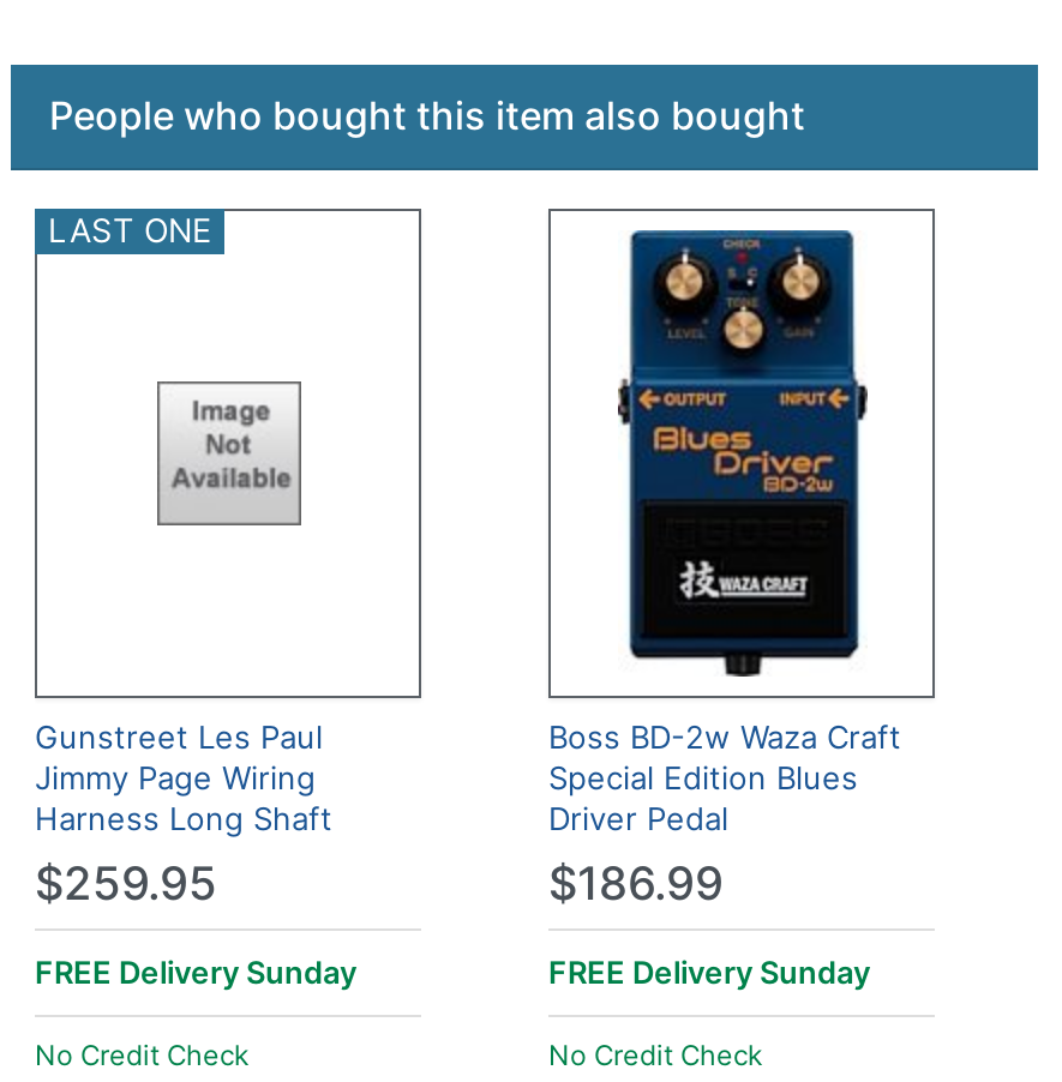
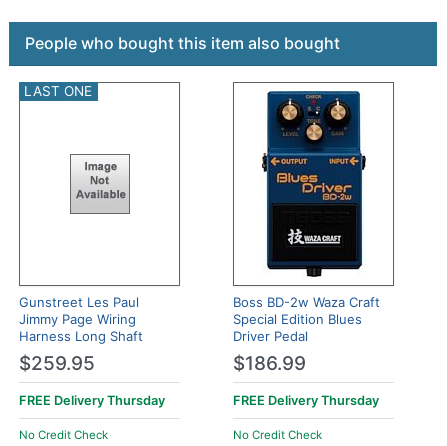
- FREE Delivery Sunday
+ FREE Delivery Thursday

- FREE Delivery Sunday
+ FREE Delivery Thursday
